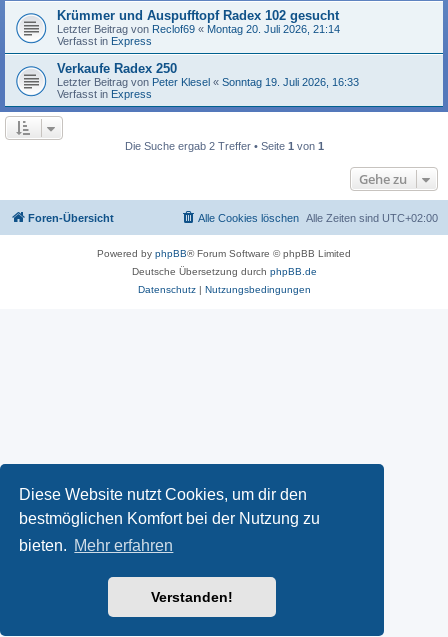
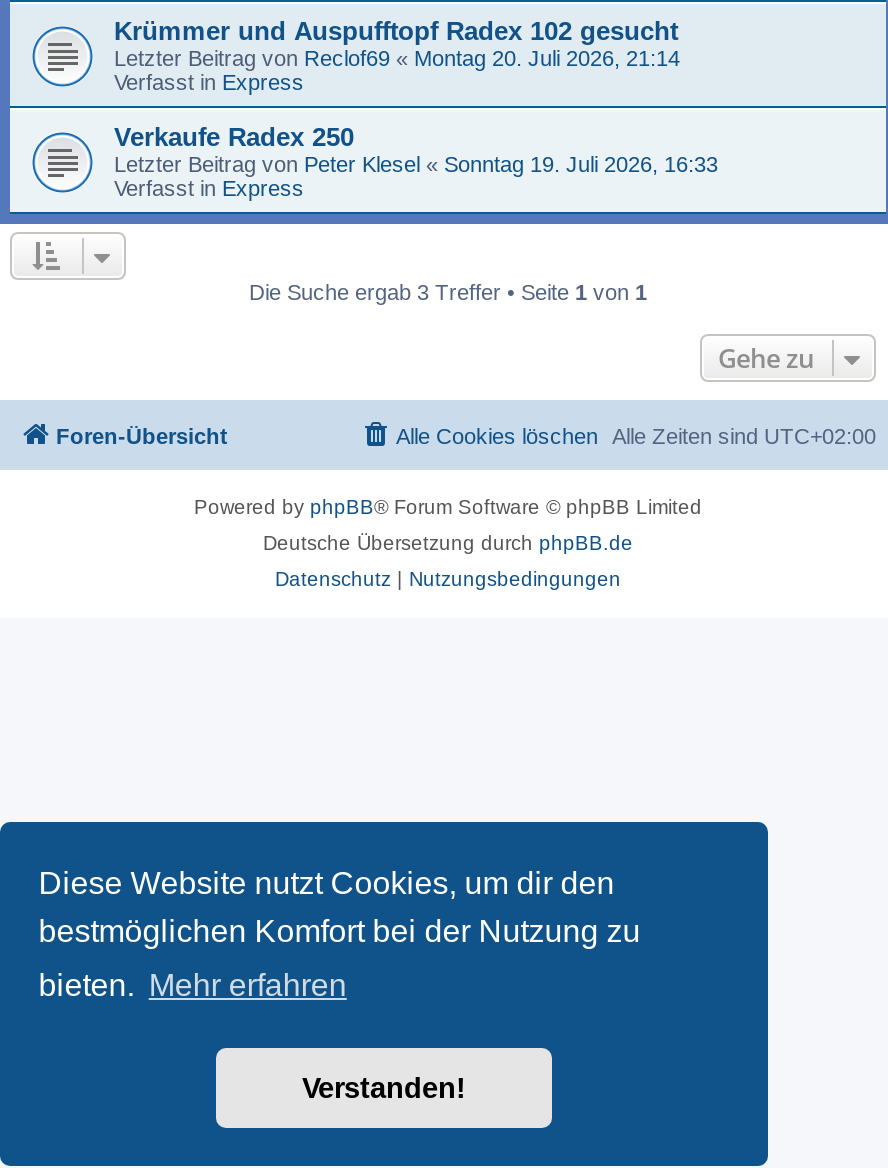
- Die Suche ergab 2 Treffer • Seite 1 von 1
+ Die Suche ergab 3 Treffer • Seite 1 von 1
